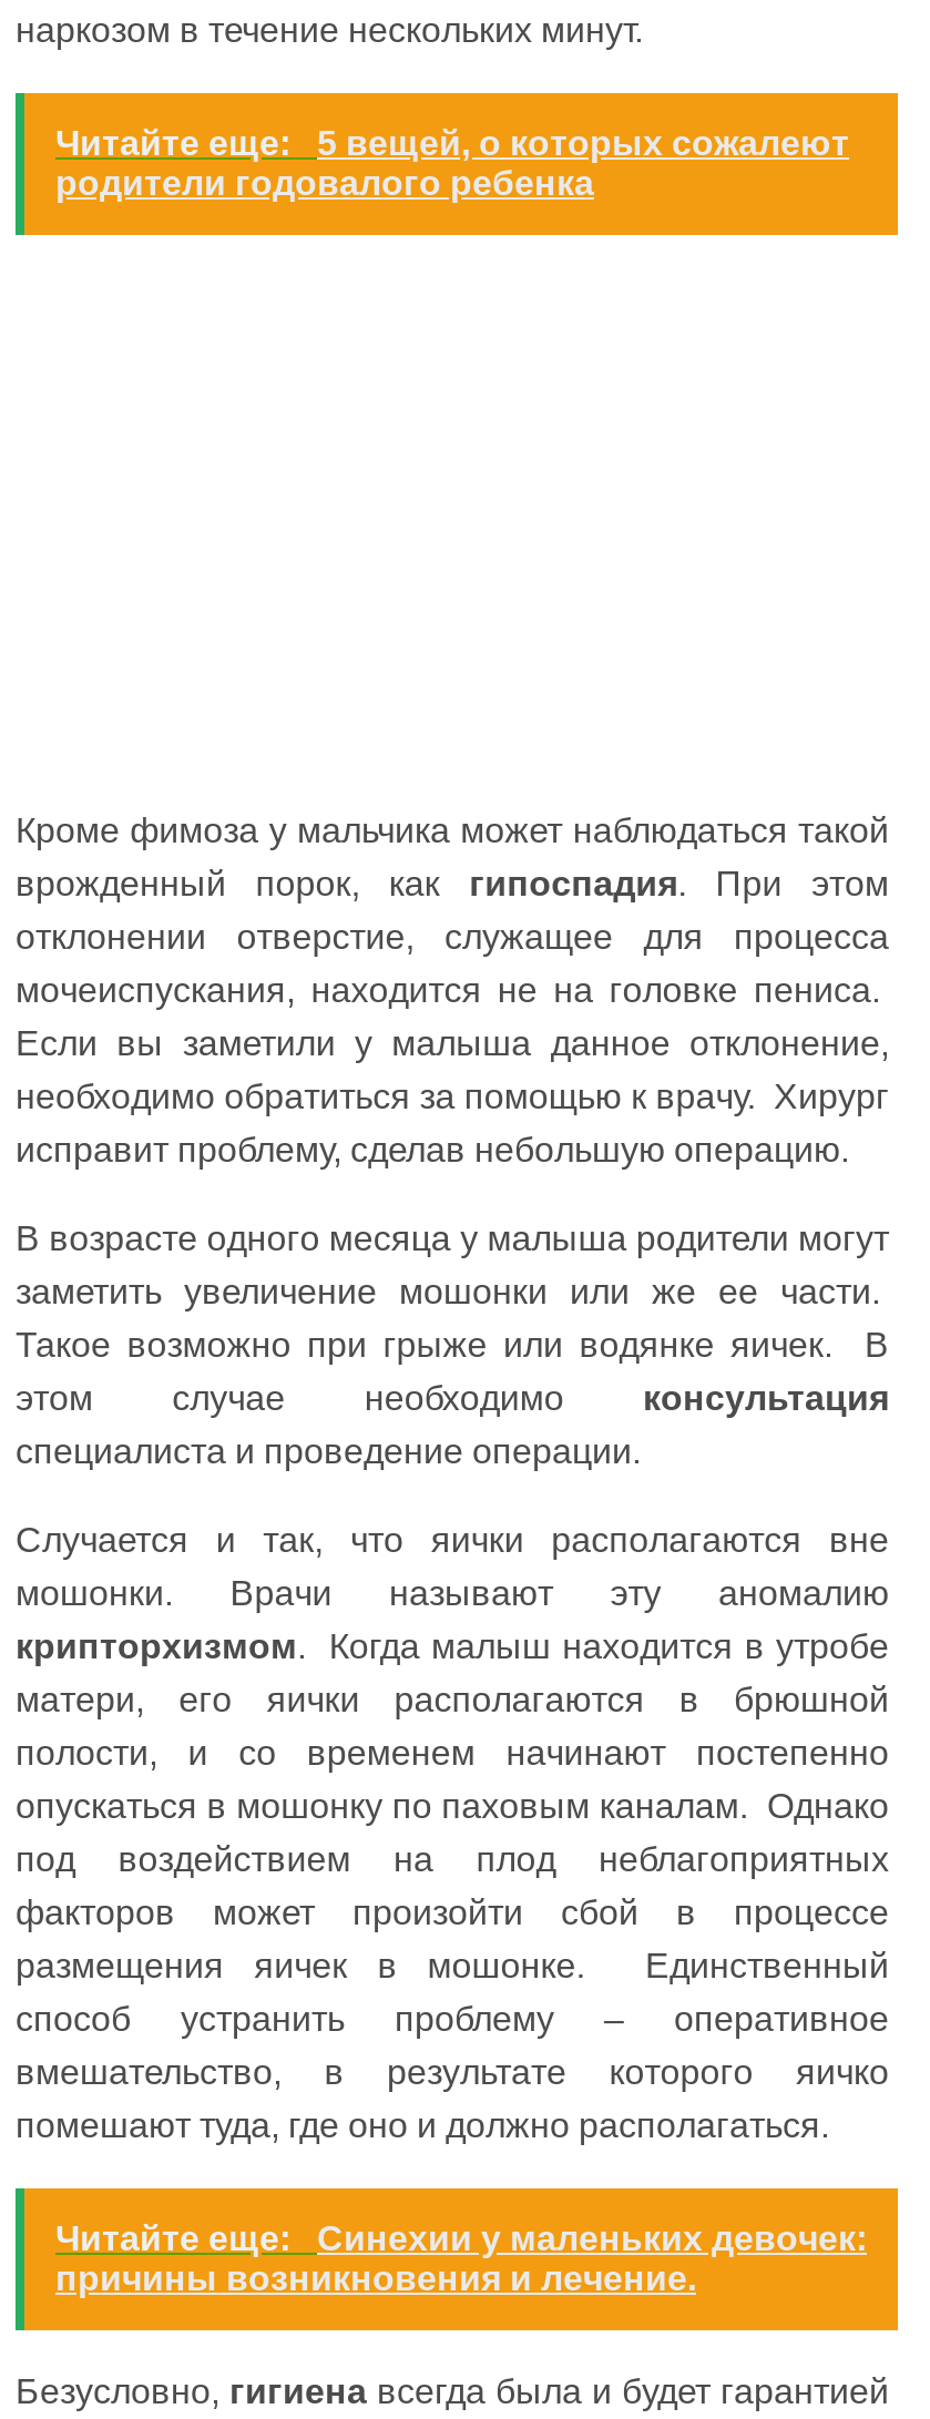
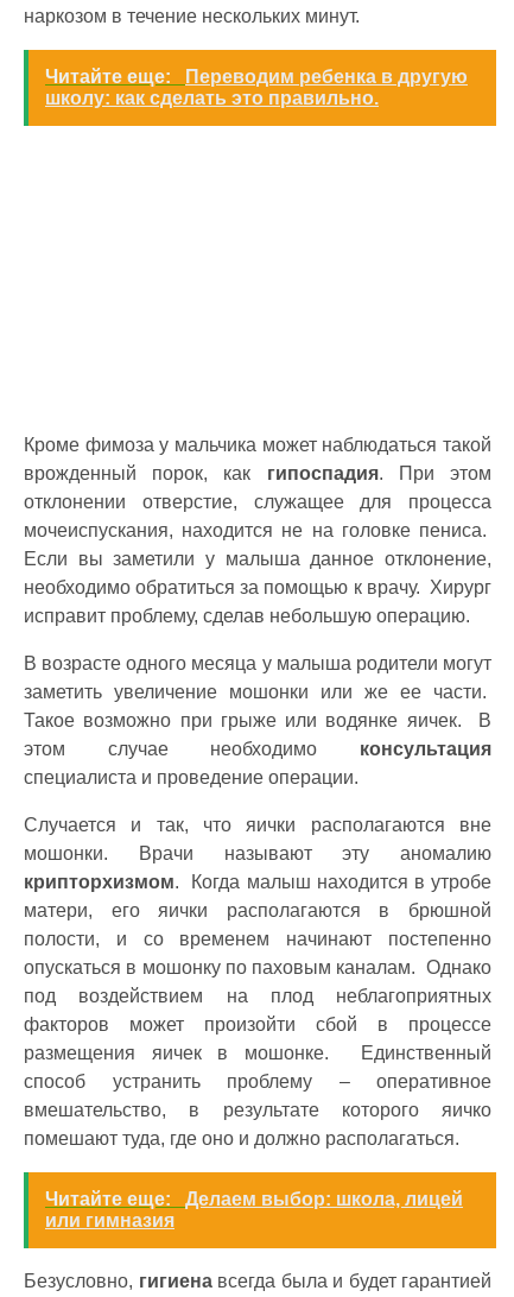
- Читайте еще: 5 вещей, о которых сожалеют
- родители годовалого ребенка
+ Читайте еще: Переводим ребенка в другую
+ школу: как сделать это правильно.

- Читайте еще: Синехии у маленьких девочек:
- причины возникновения и лечение.
+ Читайте еще: Делаем выбор: школа, лицей
+ или гимназия
